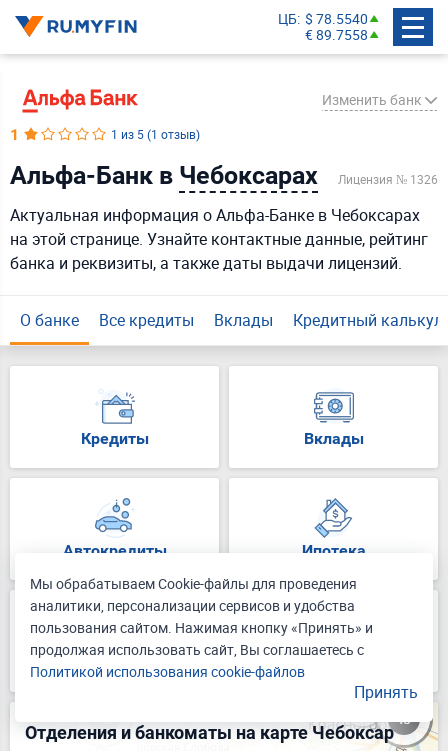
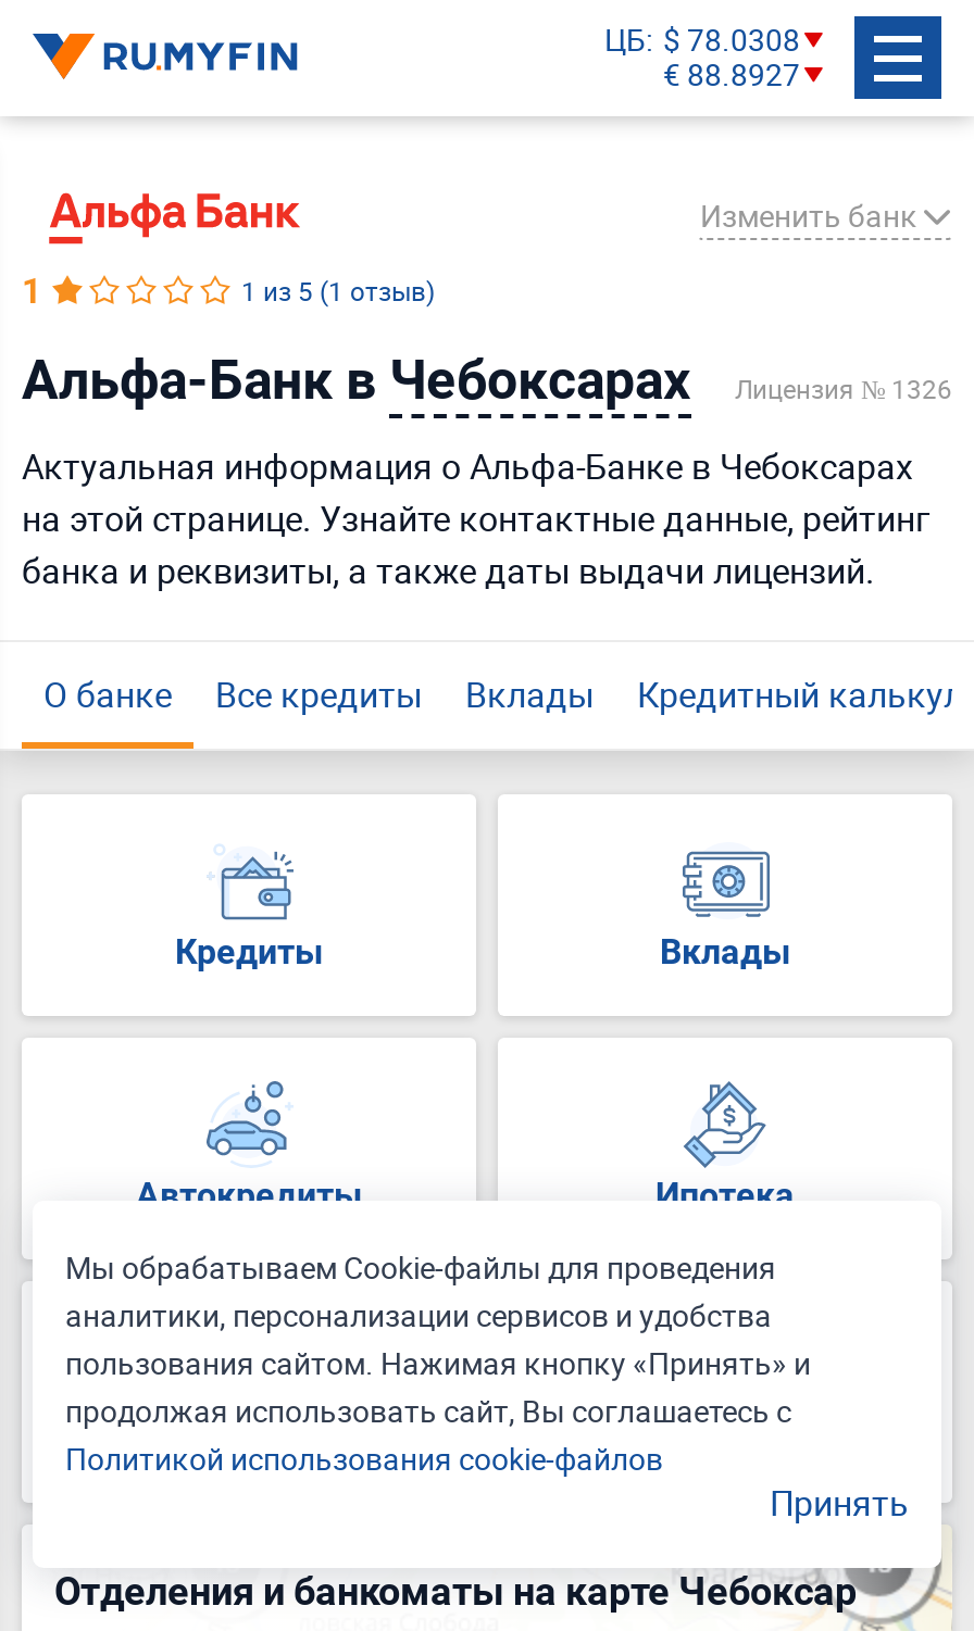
- ЦБ $ 78.5540
+ ЦБ $ 78.0308

- € 89.7558
+ € 88.8927
